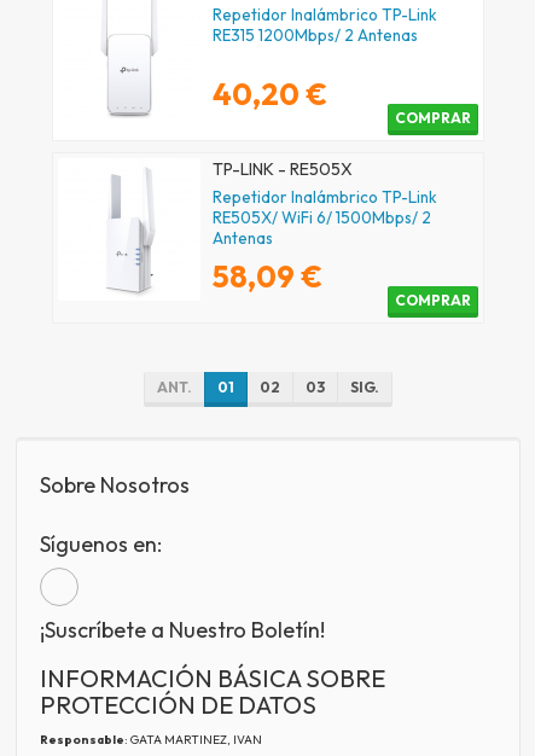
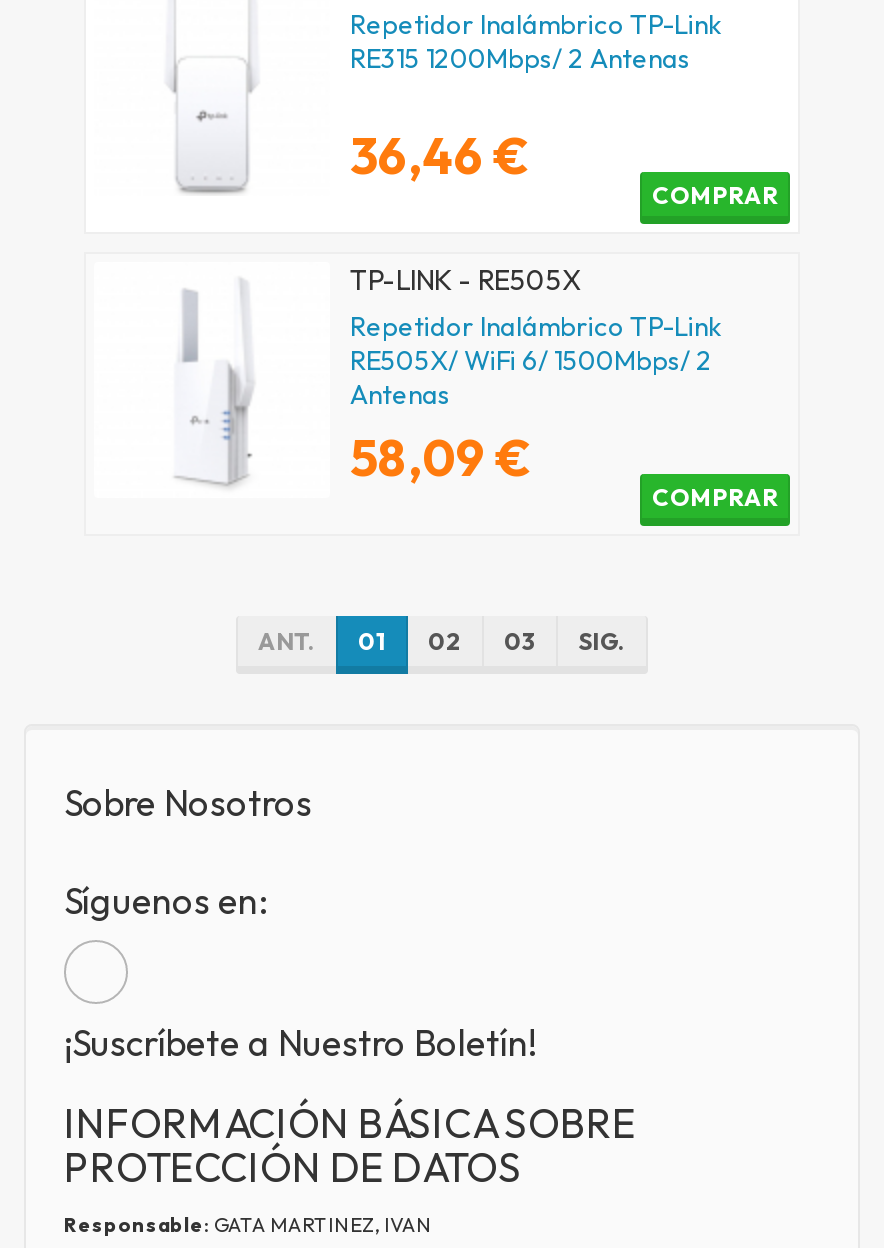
- 40,20 €
+ 36,46 €
